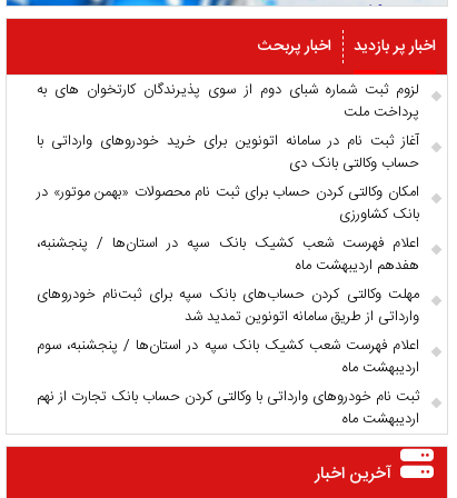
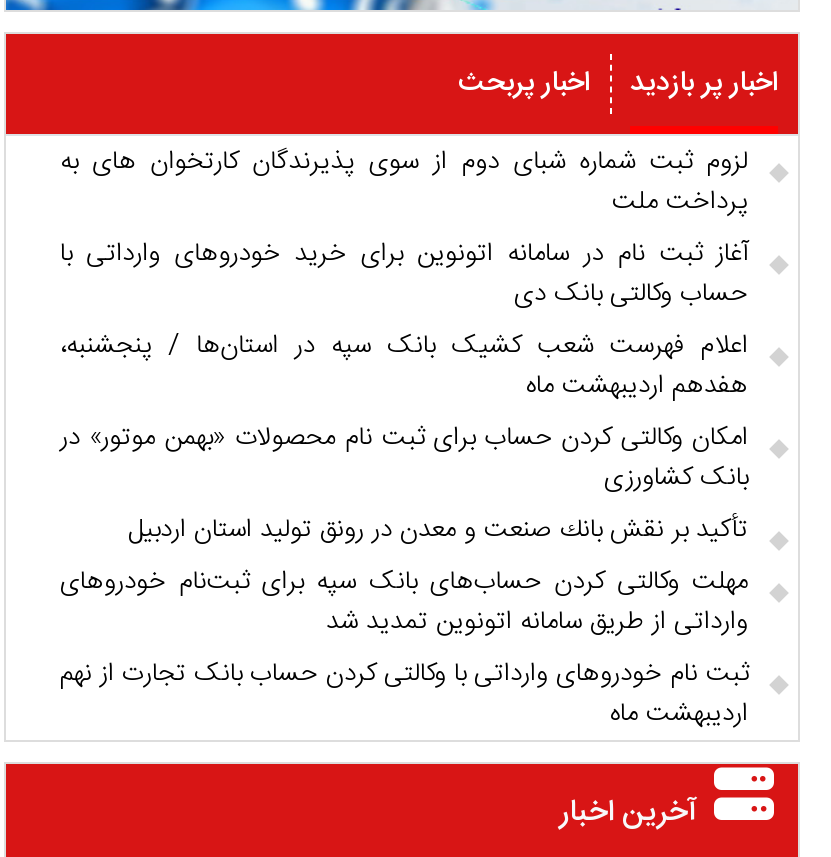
moved down: امکان وکالتی کردن حساب برای ثبت نام محصولات «بهمن موتور» در | بانک کشاورزی

moved up: اعلام فهرست شعب کشیک بانک سپه در استان‌ها / پنجشنبه، | هفدهم اردیبهشت ماه

+ تأكید بر نقش بانك صنعت و معدن در رونق تولید استان اردبیل

moved down: مهلت وکالتی کردن حساب‌های بانک سپه برای ثبت‌نام خودروهای | وارداتی از طریق سامانه اتونوین تمدید شد

- اعلام فهرست شعب کشیک بانک سپه در استان‌ها / پنجشنبه، سوم
- اردیبهشت ماه
